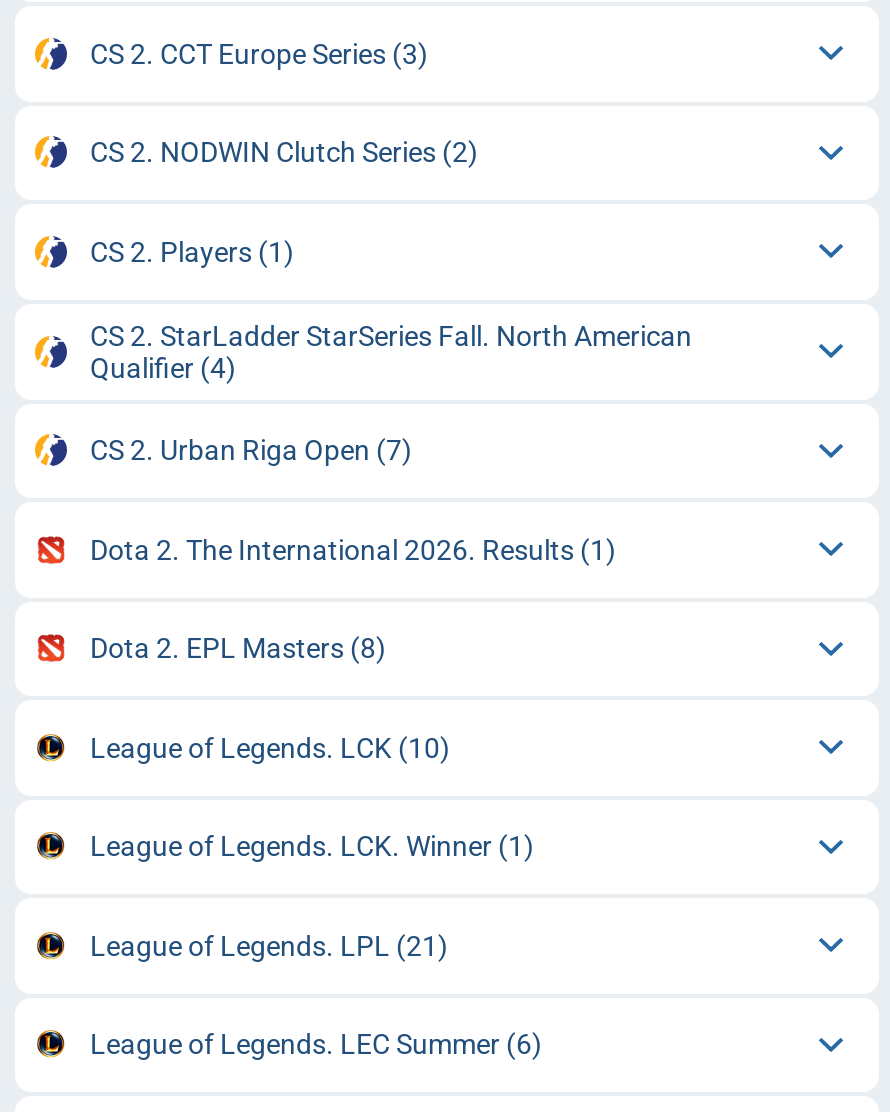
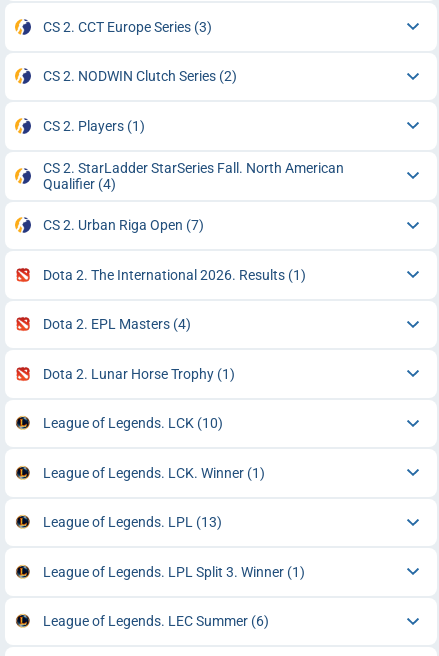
- Dota 2. EPL Masters (8)
+ Dota 2. EPL Masters (4)
+ Dota 2. Lunar Horse Trophy (1)

- League of Legends. LPL (21)
+ League of Legends. LPL (13)
+ League of Legends. LPL Split 3. Winner (1)
